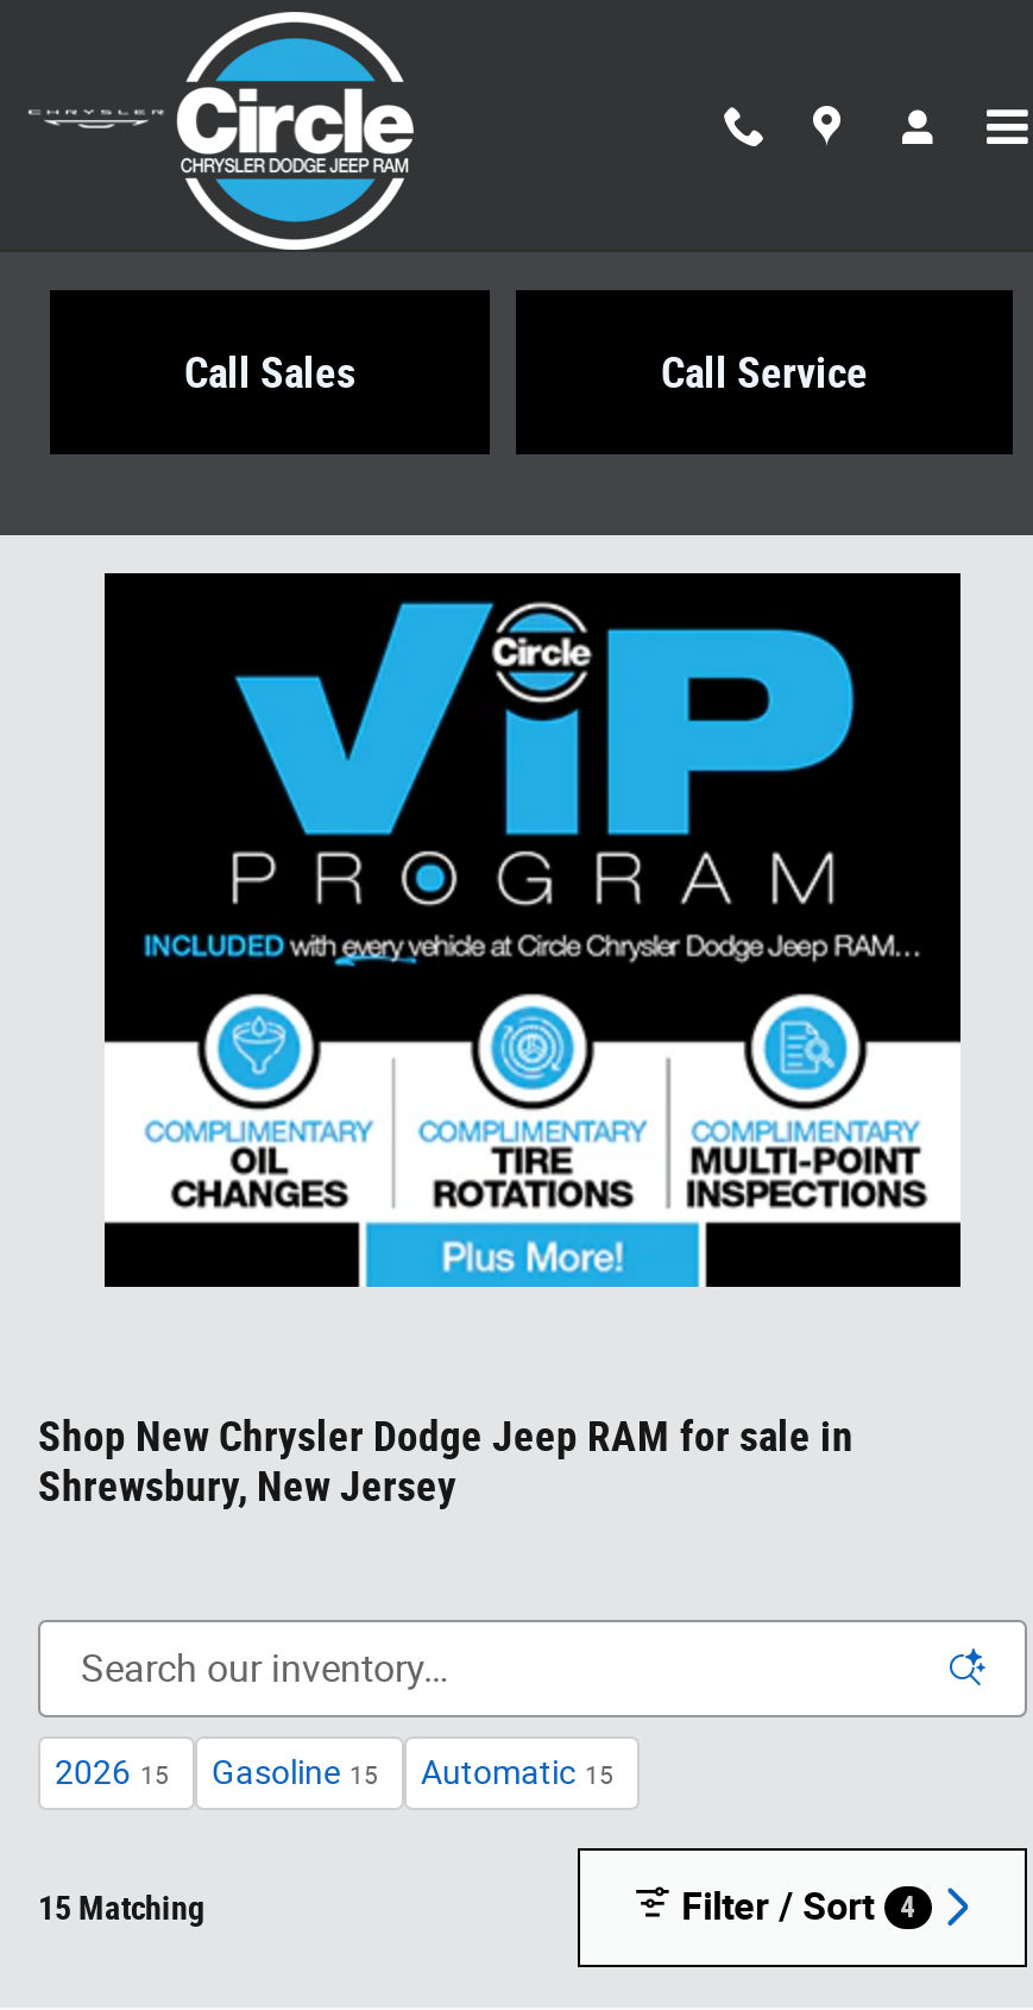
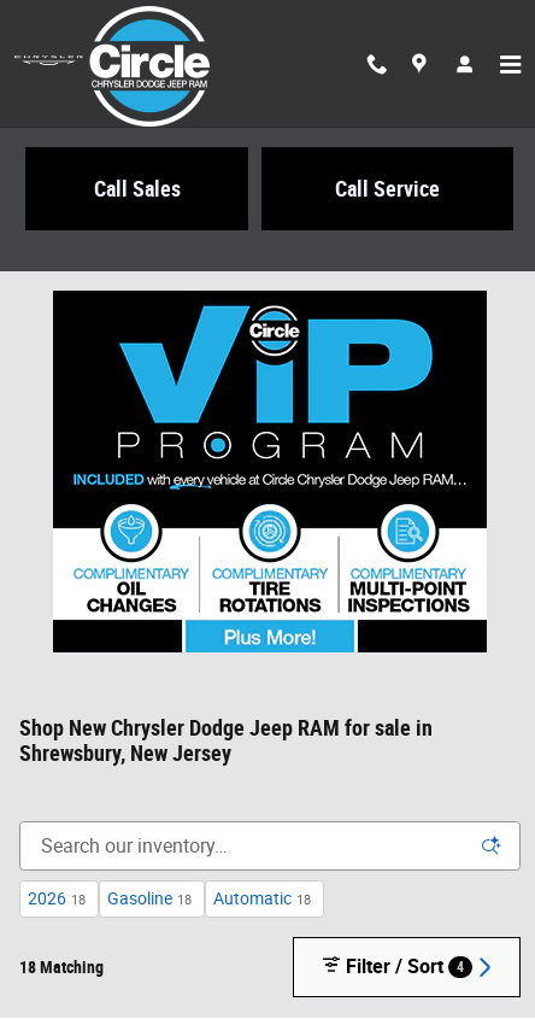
- 2026 15
+ 2026 18

- Gasoline 15
+ Gasoline 18

- Automatic 15
+ Automatic 18

- 15 Matching
+ 18 Matching
